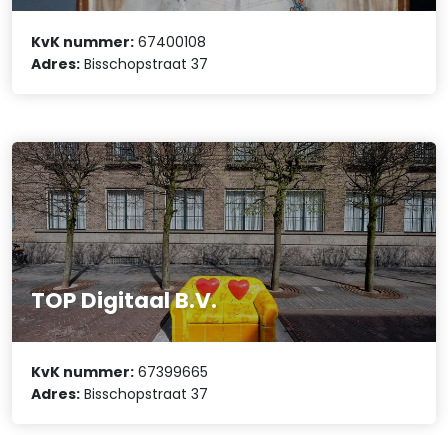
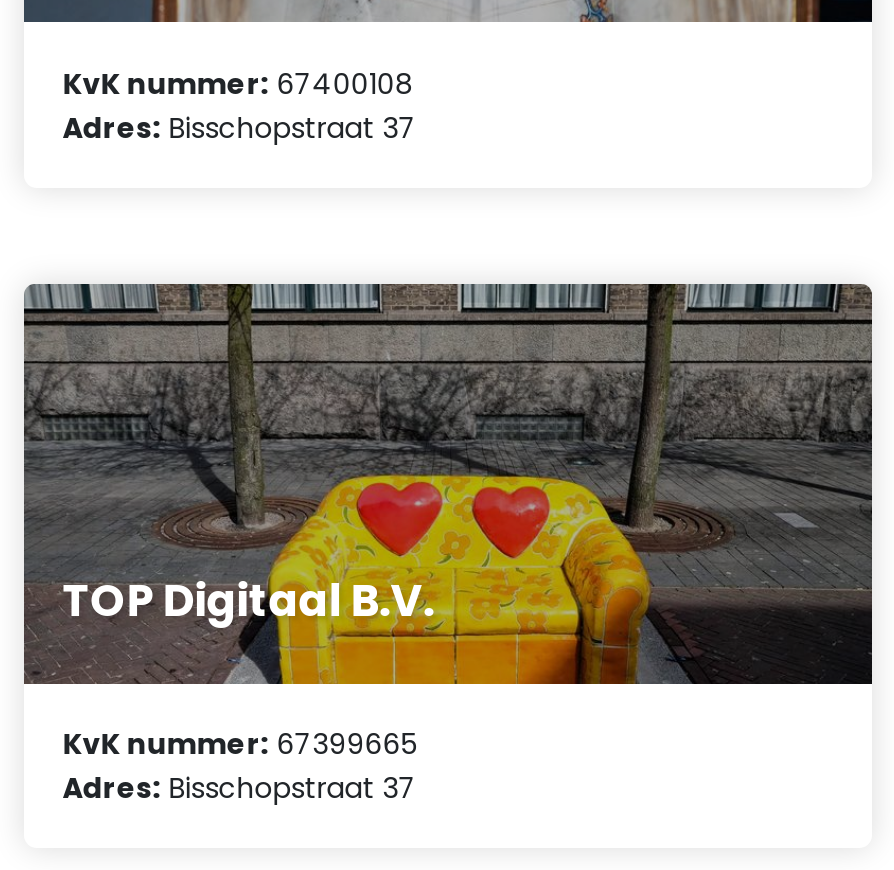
- [image]
+ [image]
